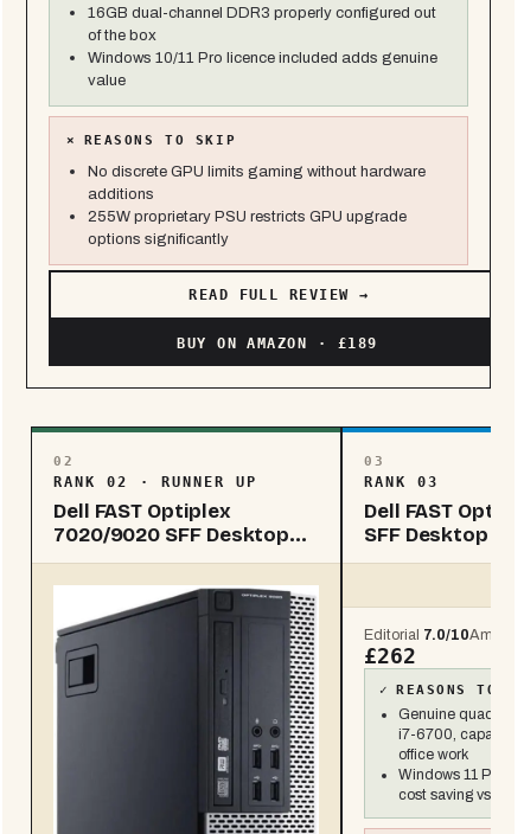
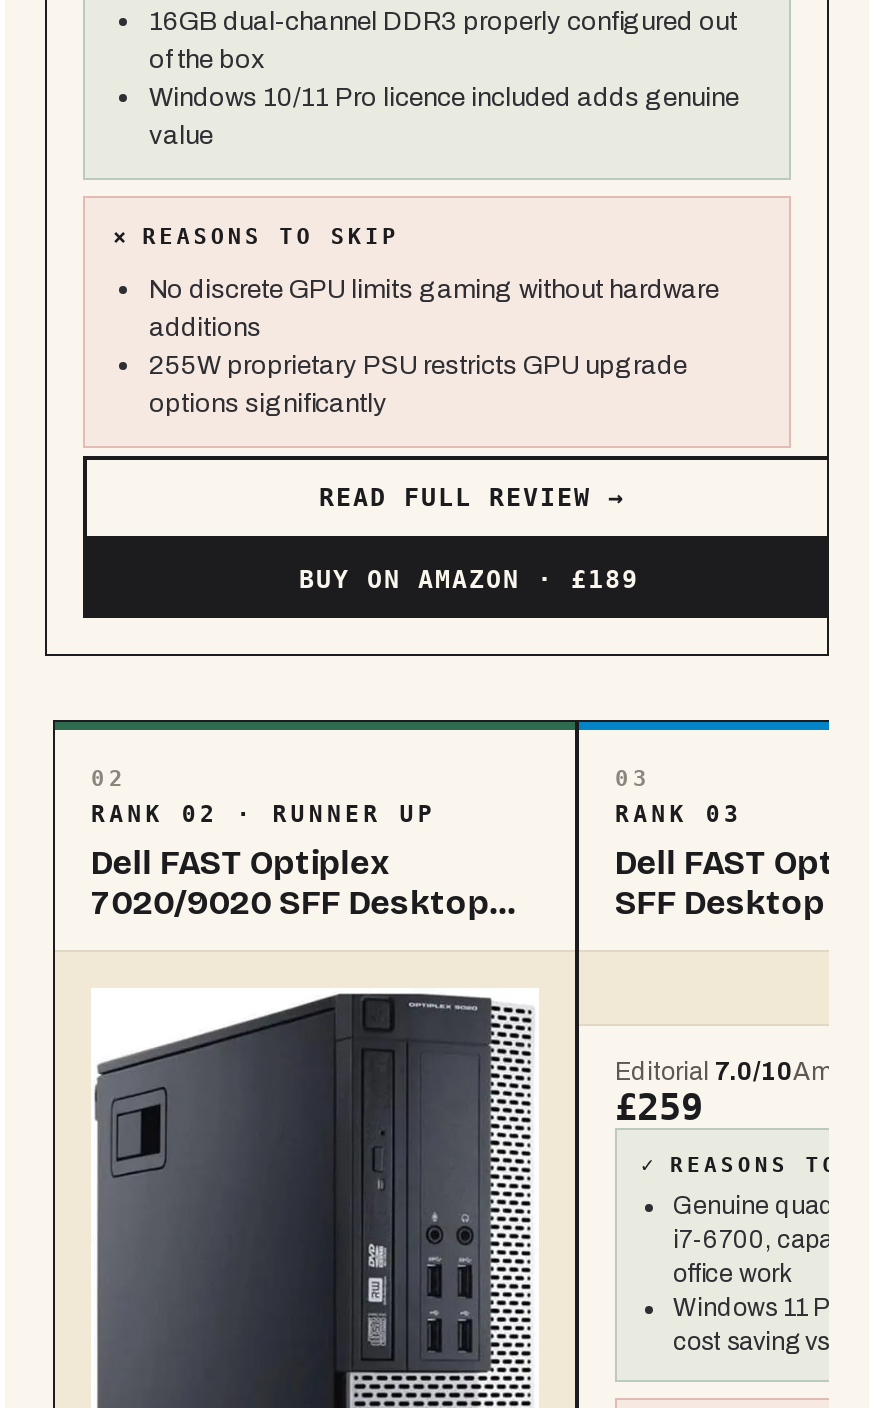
- £262
+ £259
